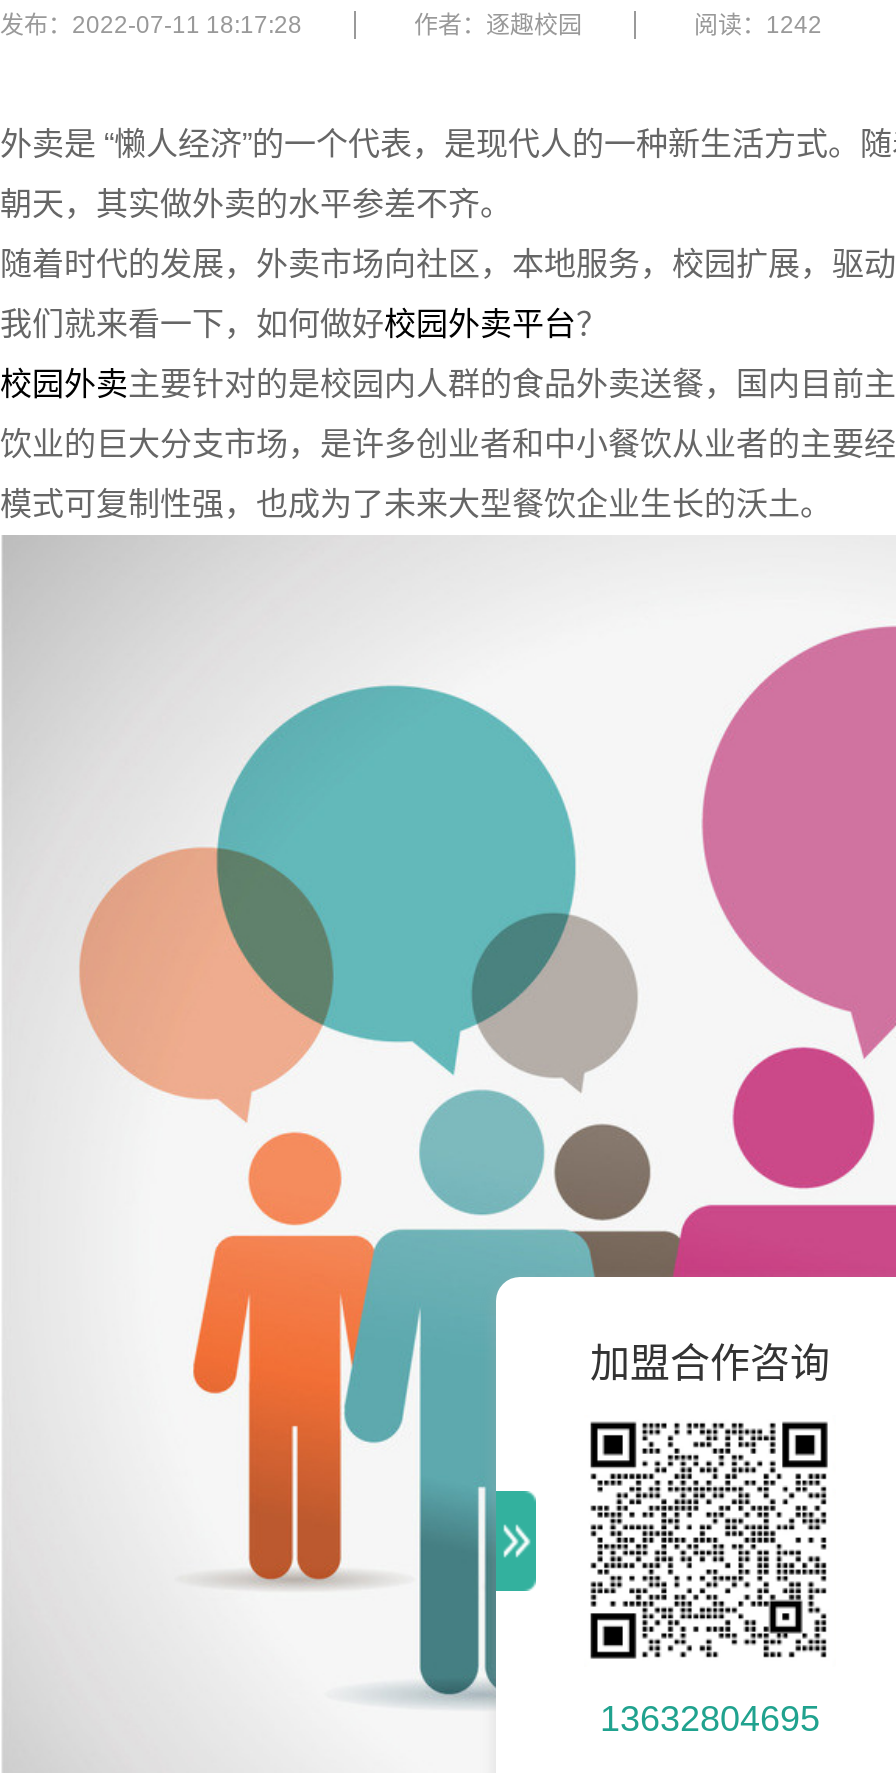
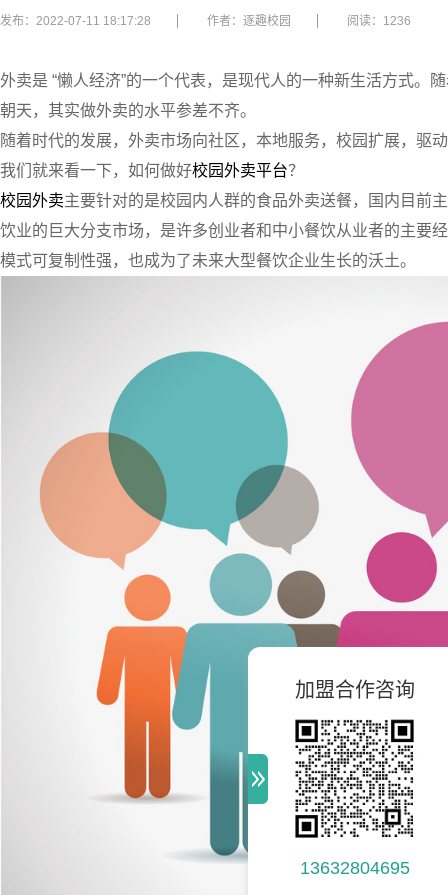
- 阅读：1242
+ 阅读：1236
